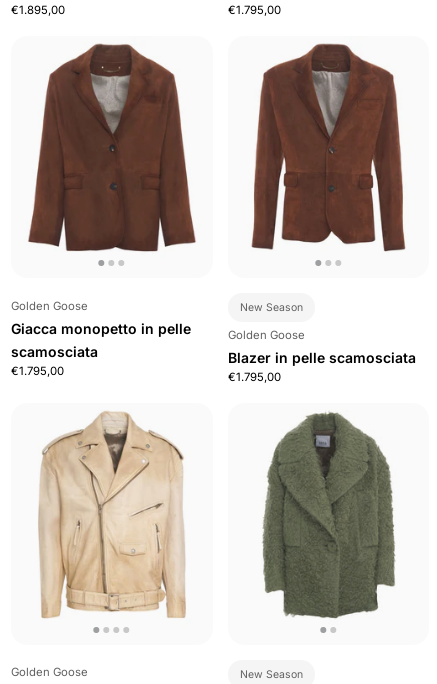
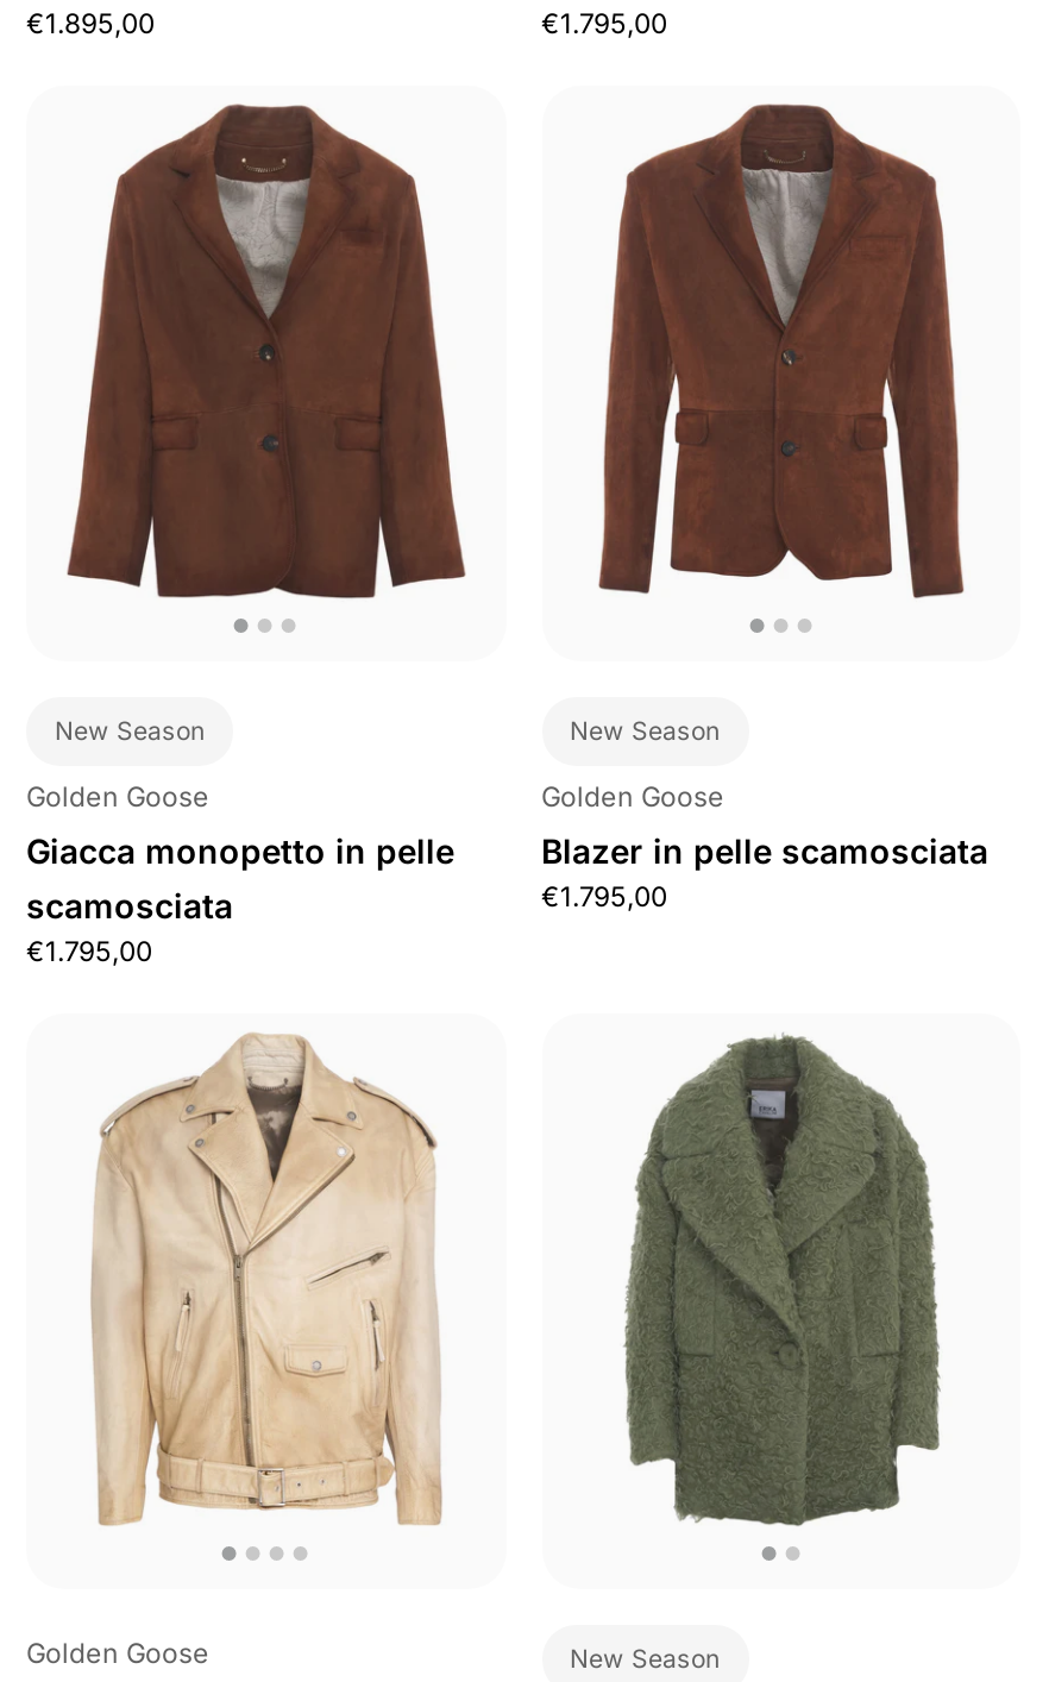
+ New Season
